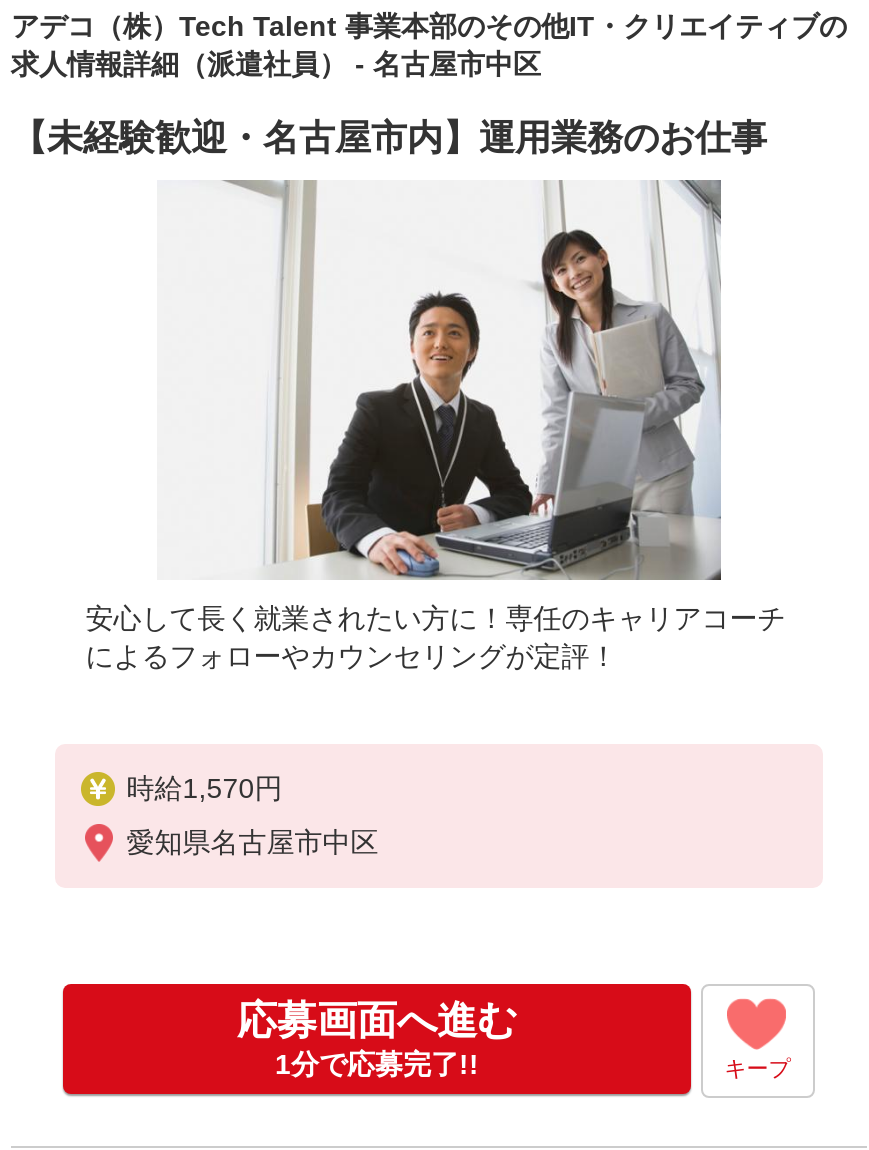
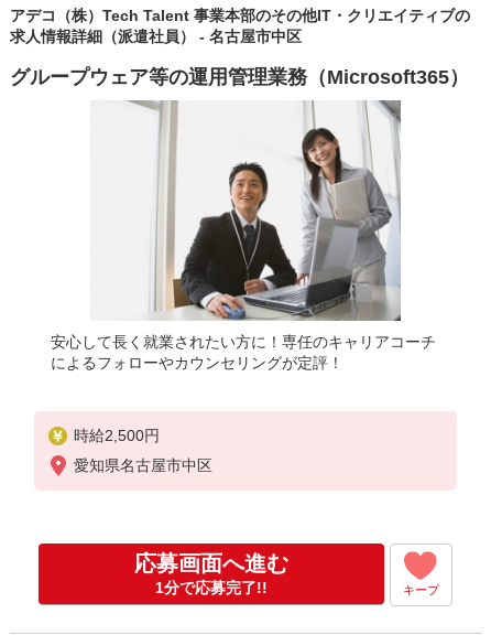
- 【未経験歓迎・名古屋市内】運用業務のお仕事
+ グループウェア等の運用管理業務（Microsoft365）

- 時給1,570円
+ 時給2,500円
